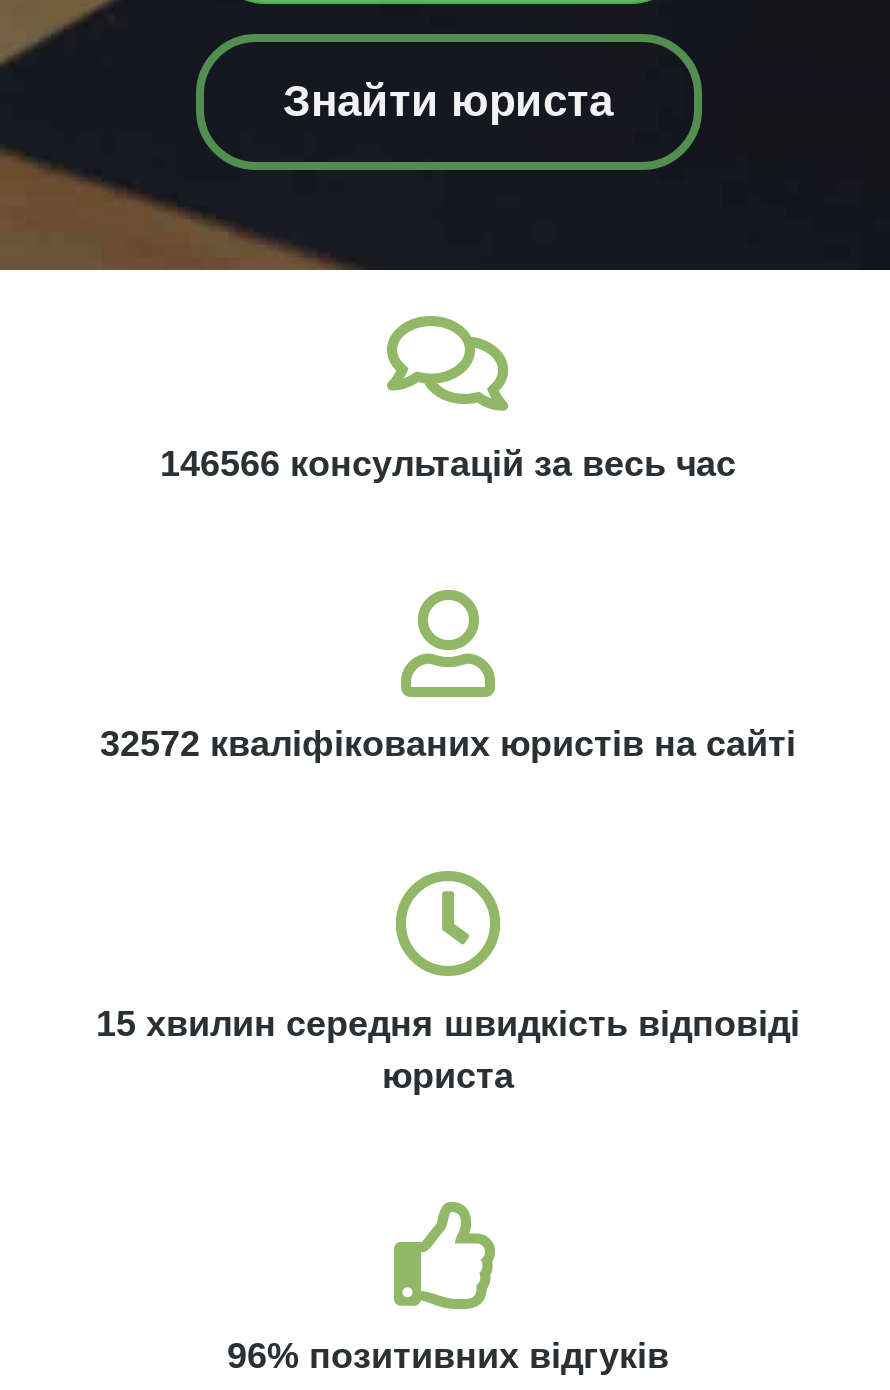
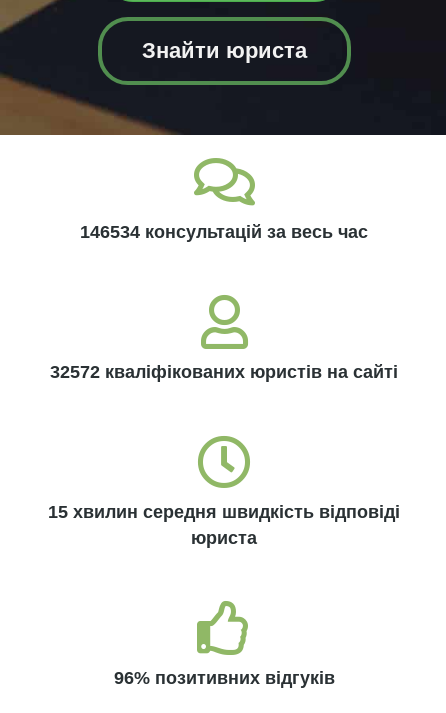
- 146566 консультацій за весь час
+ 146534 консультацій за весь час
